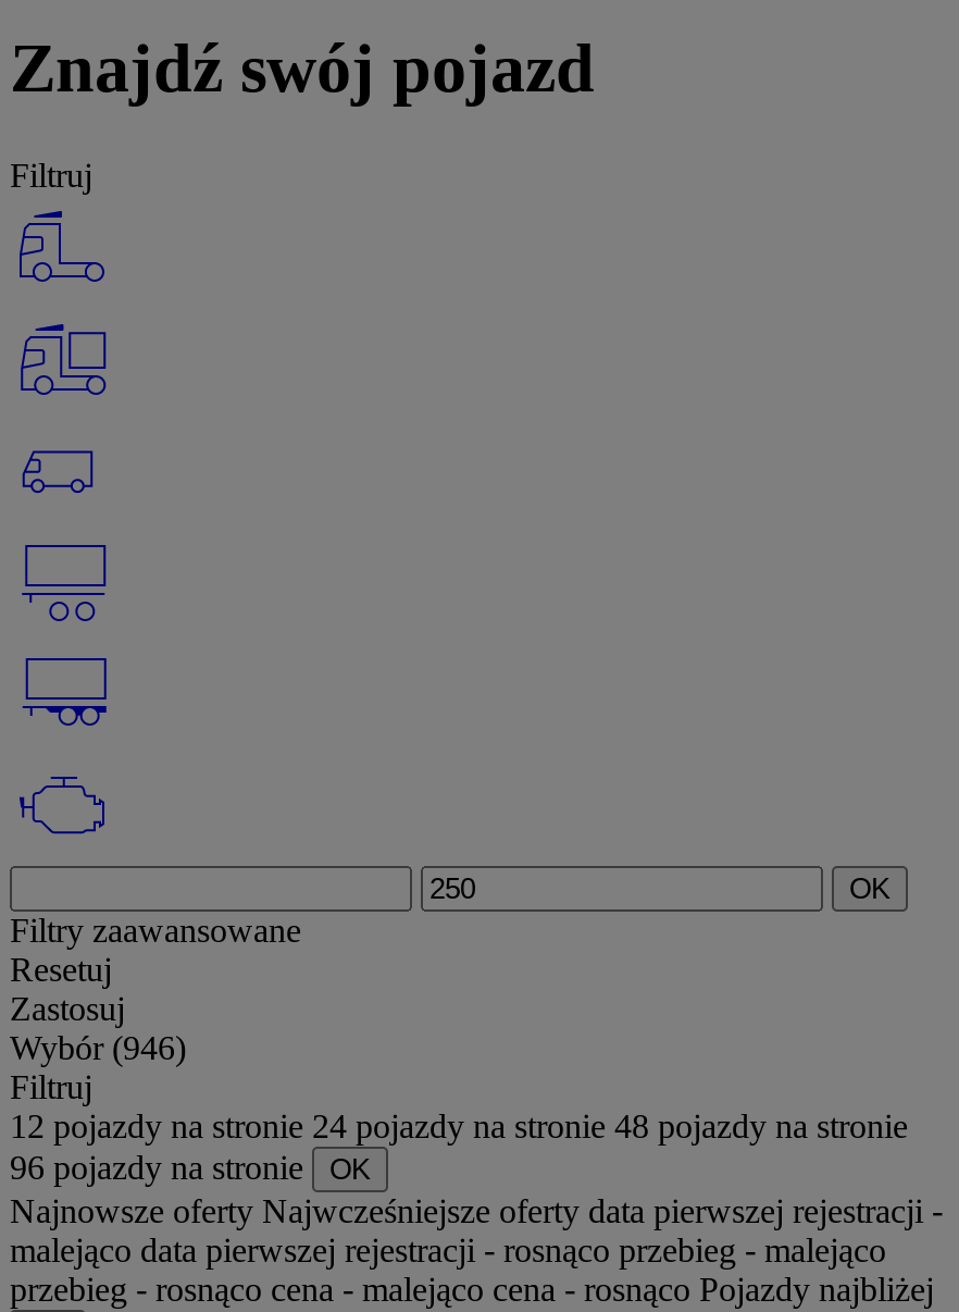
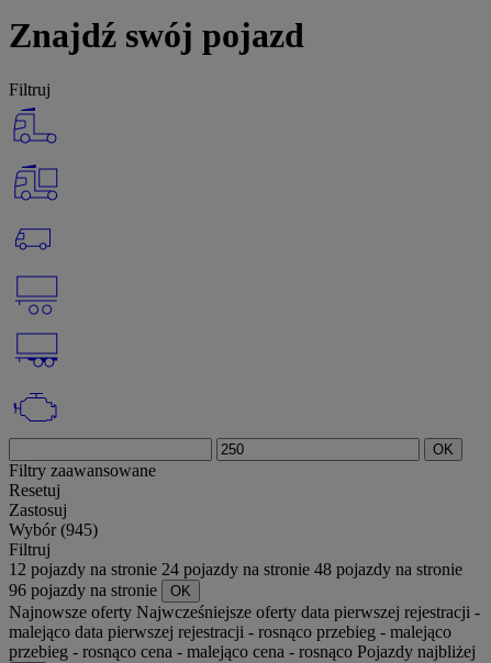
- Wybór (946)
+ Wybór (945)
